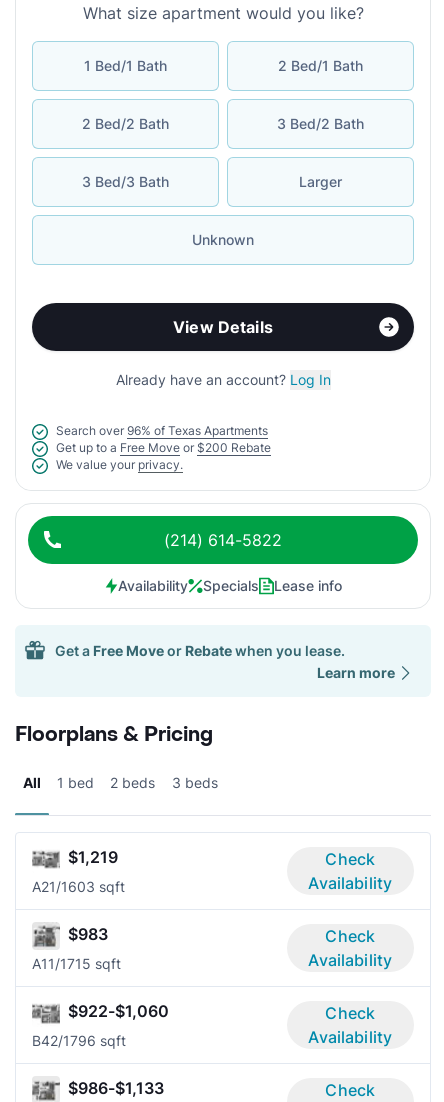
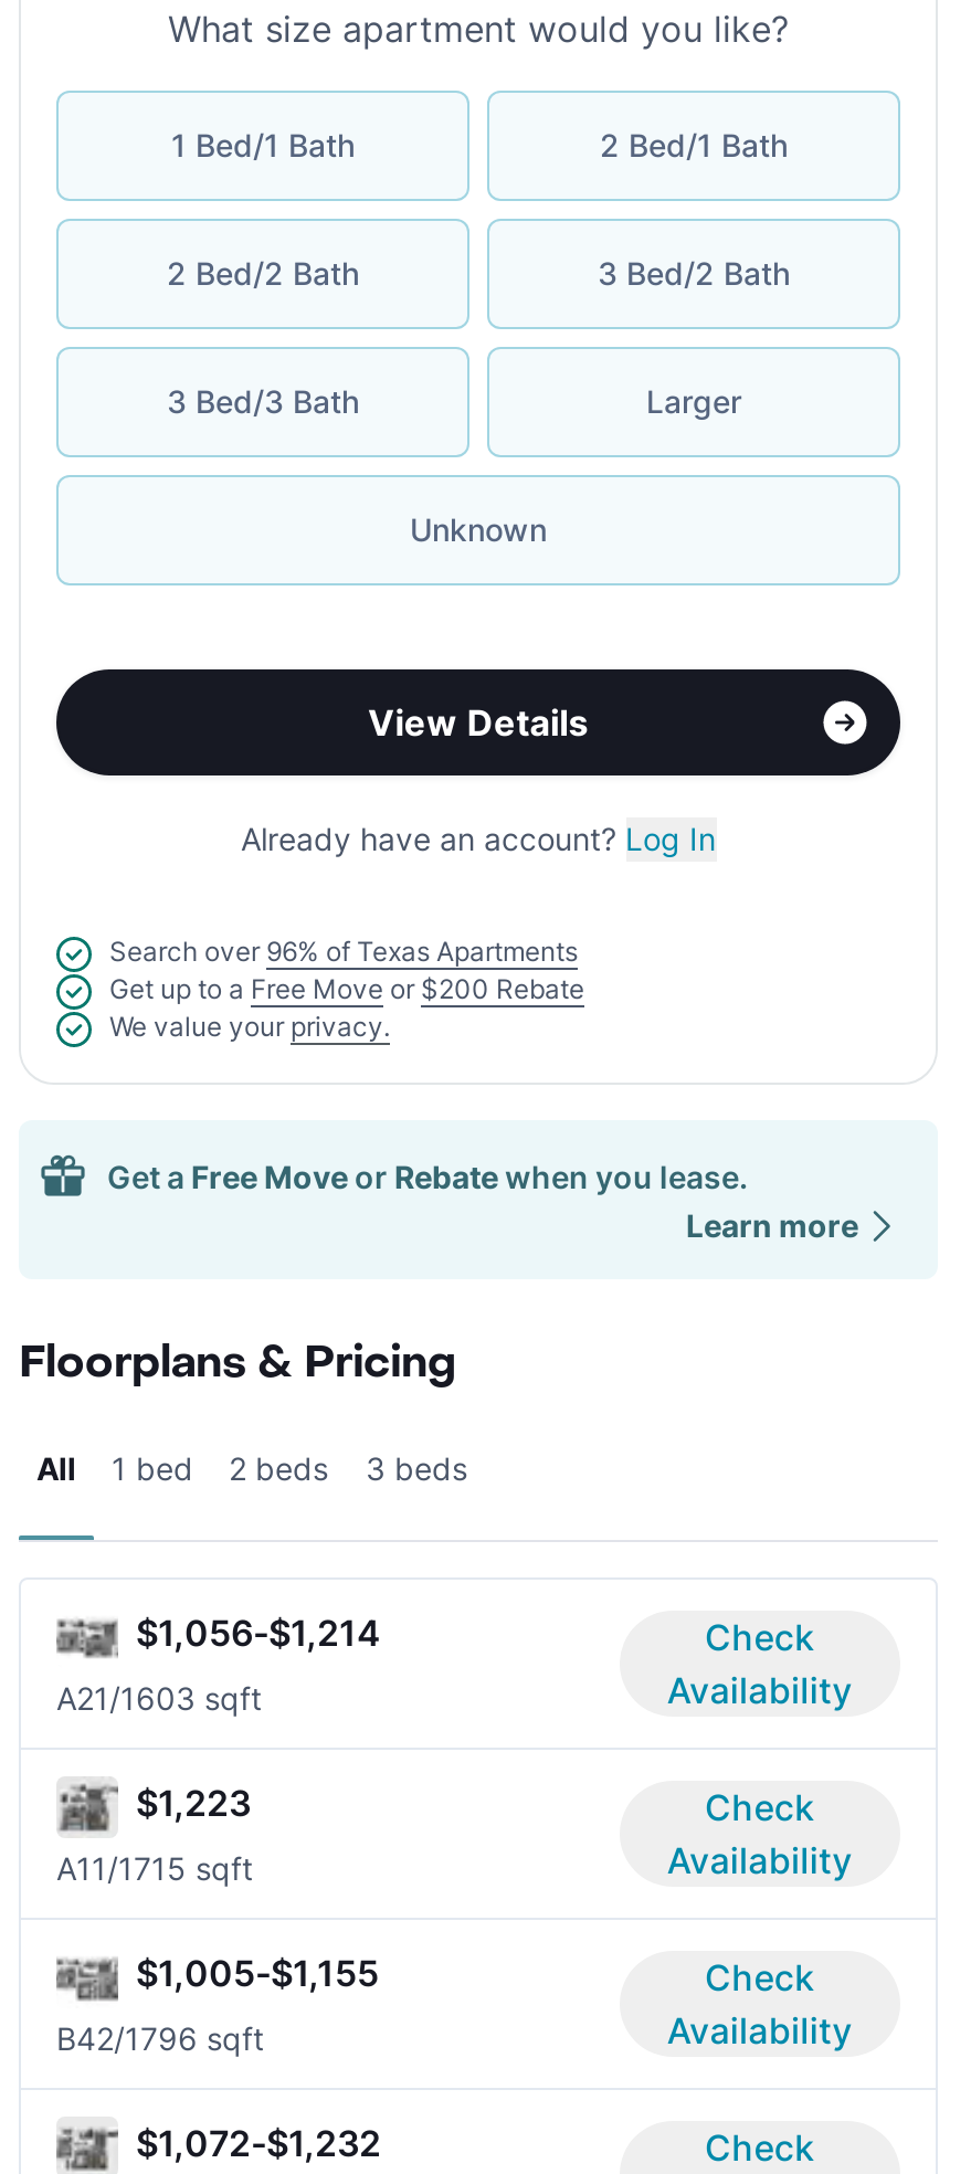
- (214) 614-5822
- Availability
- Specials
- Lease info

- $1,219
+ $1,056-$1,214

- $983
+ $1,223

- $922-$1,060
+ $1,005-$1,155

- $986-$1,133
+ $1,072-$1,232
